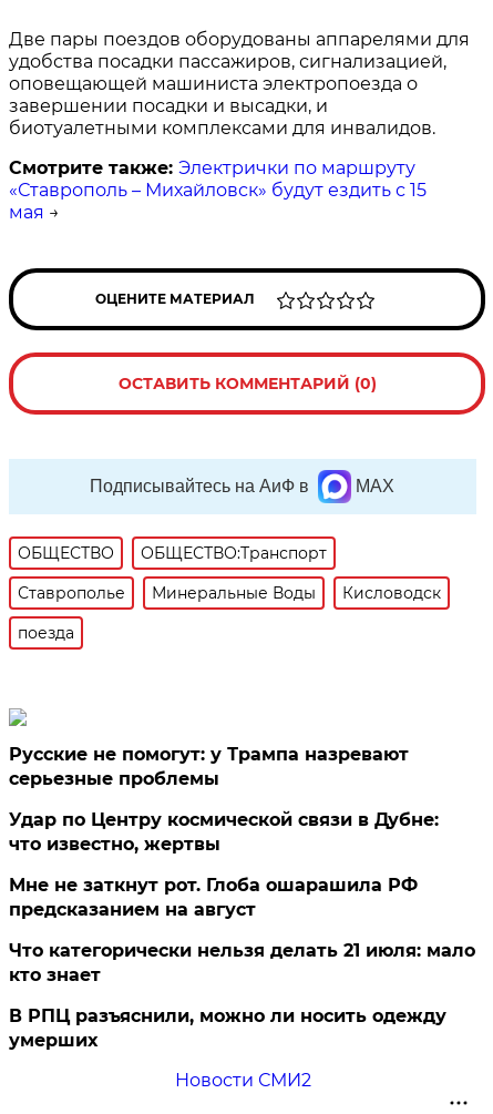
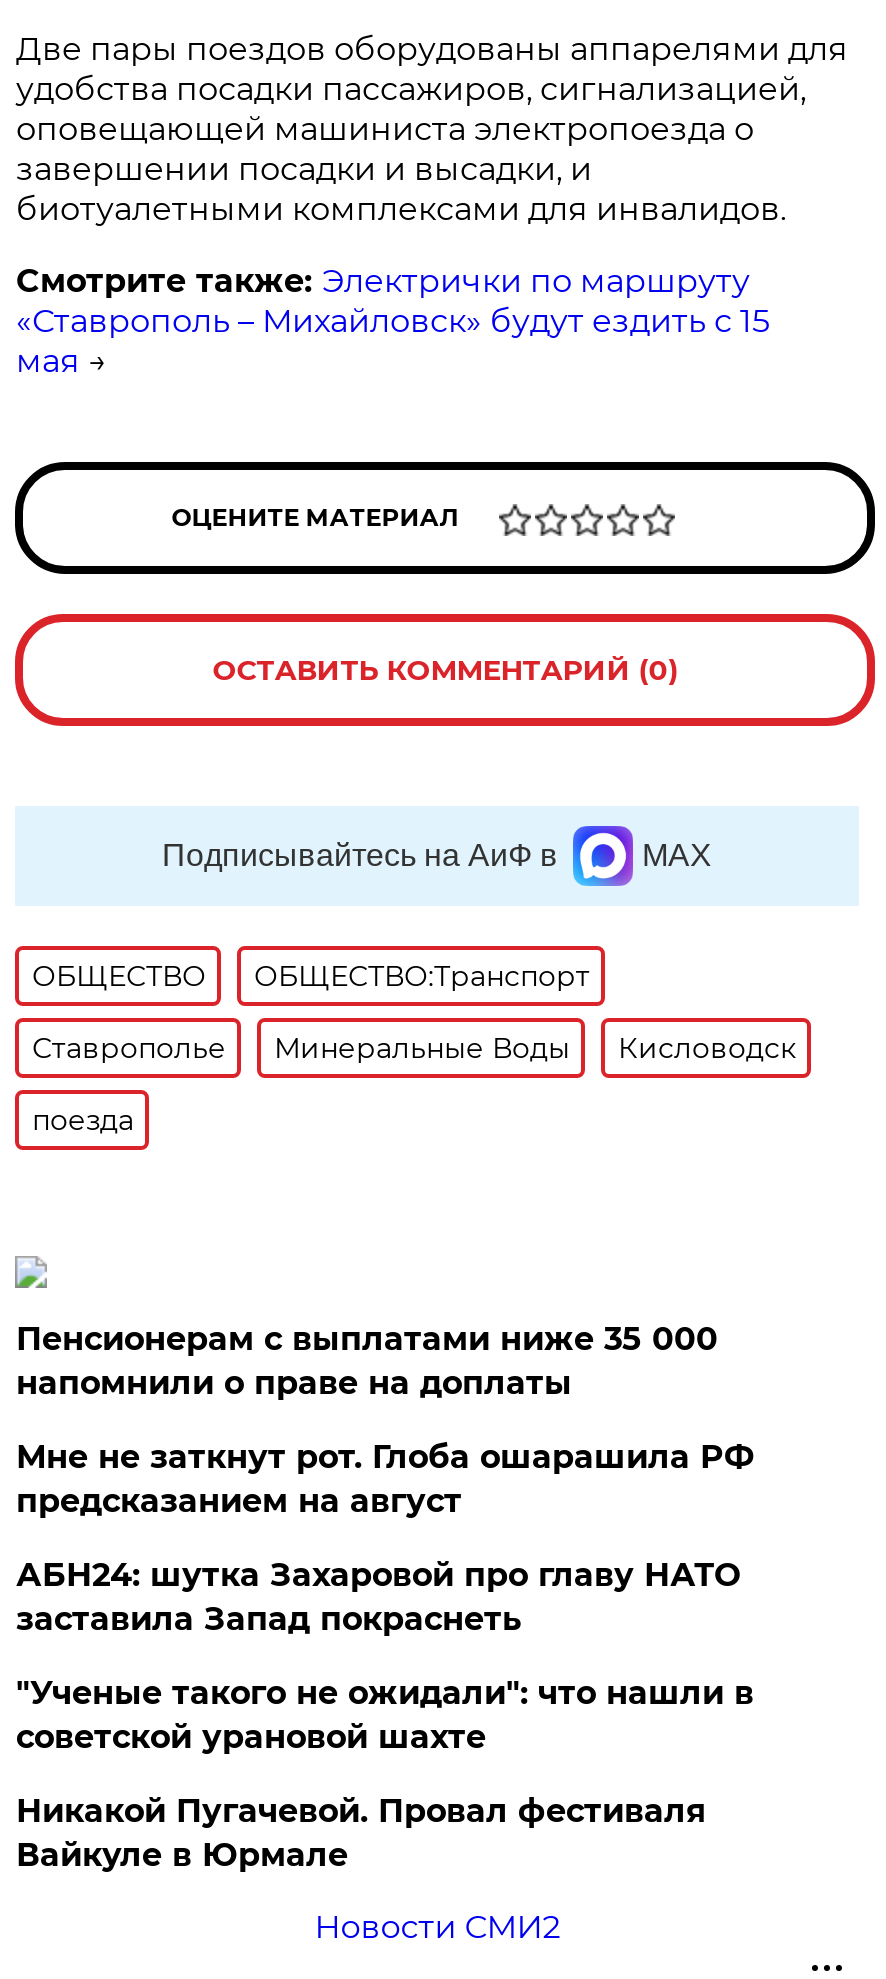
- Русские не помогут: у Трампа назревают
- серьезные проблемы
- Удар по Центру космической связи в Дубне:
- что известно, жертвы
+ Пенсионерам с выплатами ниже 35 000
+ напомнили о праве на доплаты

moved up: Мне не заткнут рот. Глоба ошарашила РФ | предсказанием на август

- Что категорически нельзя делать 21 июля: мало
- кто знает
- В РПЦ разъяснили, можно ли носить одежду
- умерших
+ АБН24: шутка Захаровой про главу НАТО
+ заставила Запад покраснеть
+ "Ученые такого не ожидали": что нашли в
+ советской урановой шахте
+ Никакой Пугачевой. Провал фестиваля
+ Вайкуле в Юрмале
